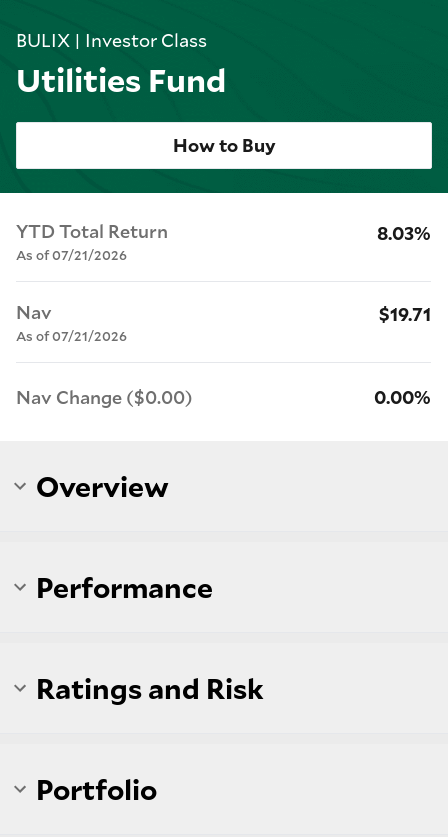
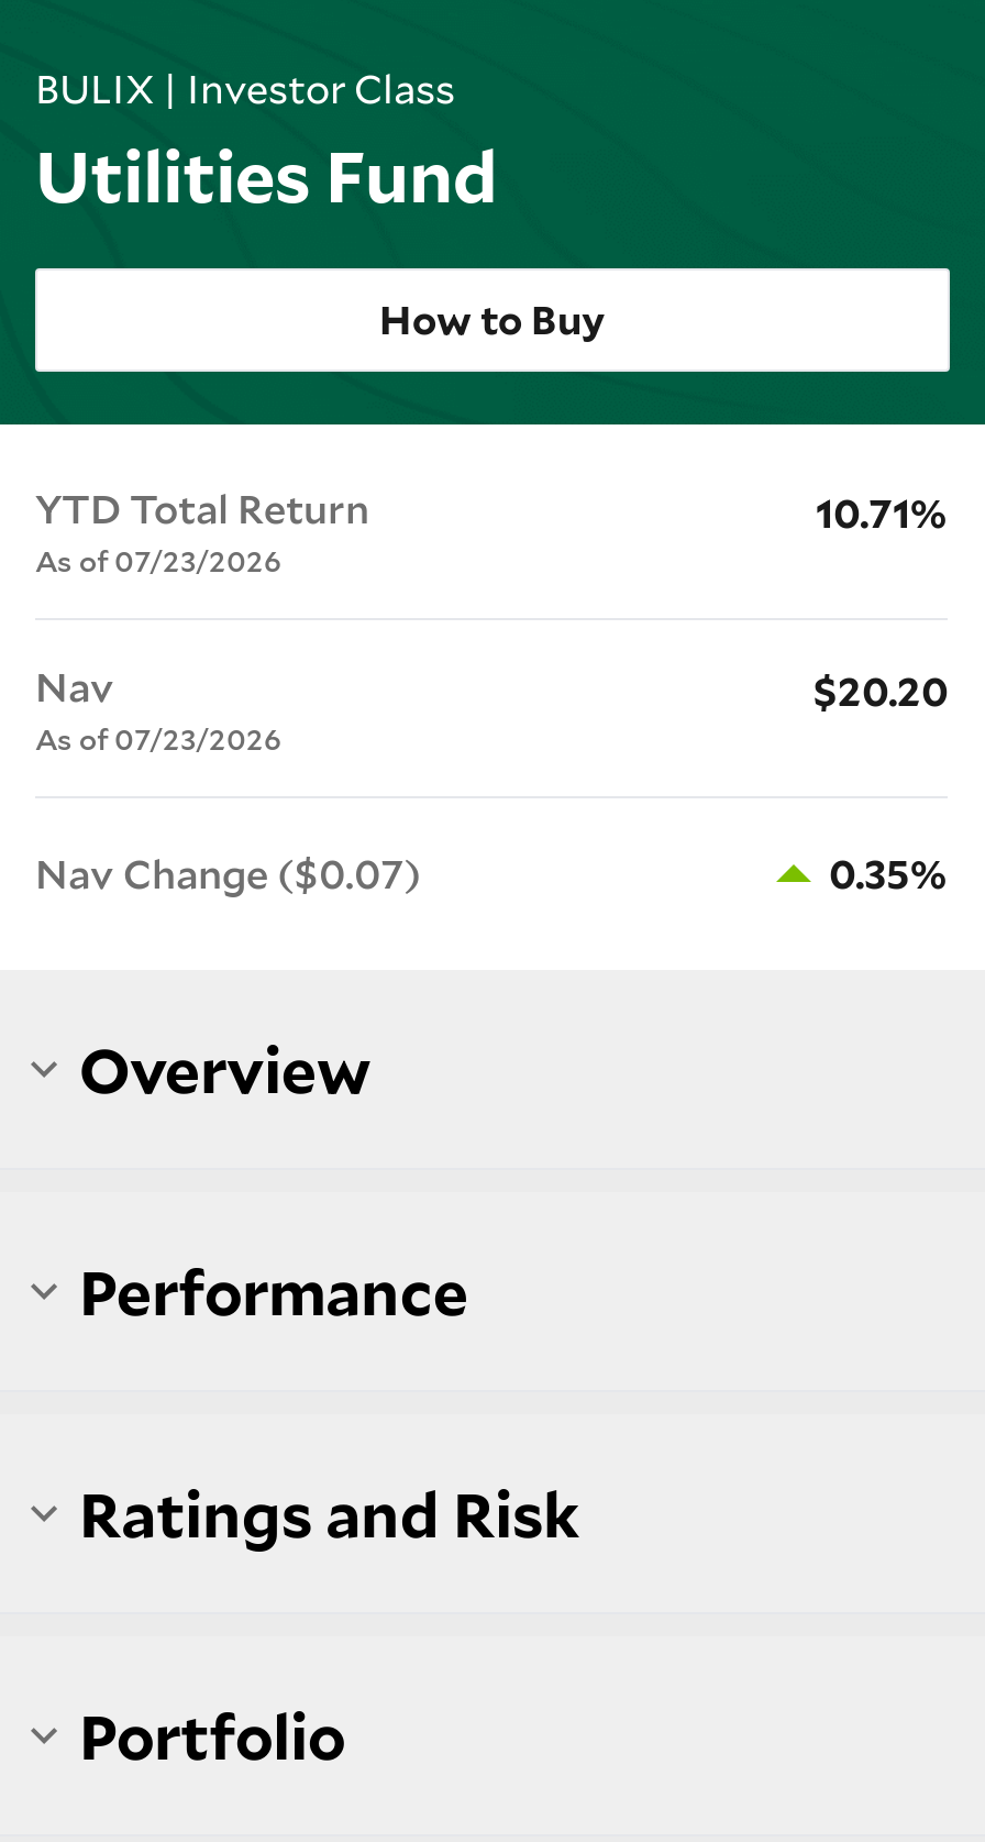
- 8.03%
+ 10.71%

- As of 07/21/2026
+ As of 07/23/2026

- $19.71
+ $20.20

- As of 07/21/2026
+ As of 07/23/2026

- Nav Change ($0.00)
+ Nav Change ($0.07)

- 0.00%
+ 0.35%
